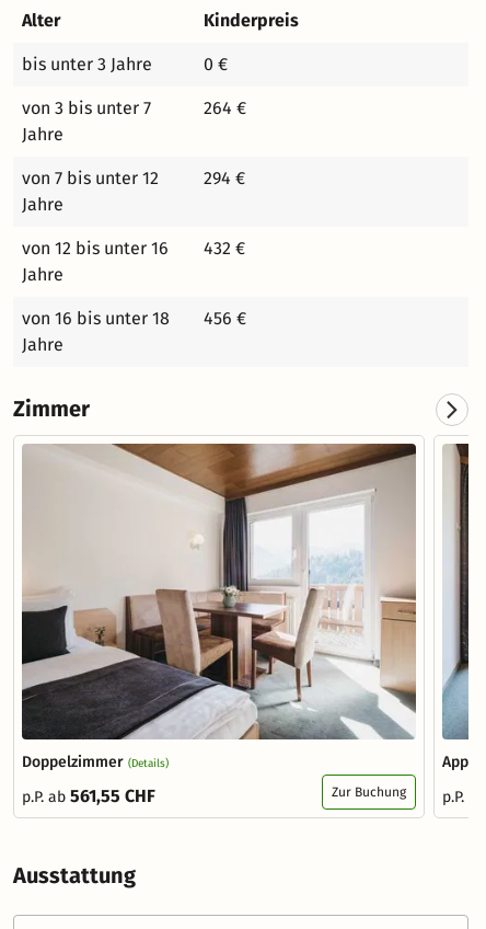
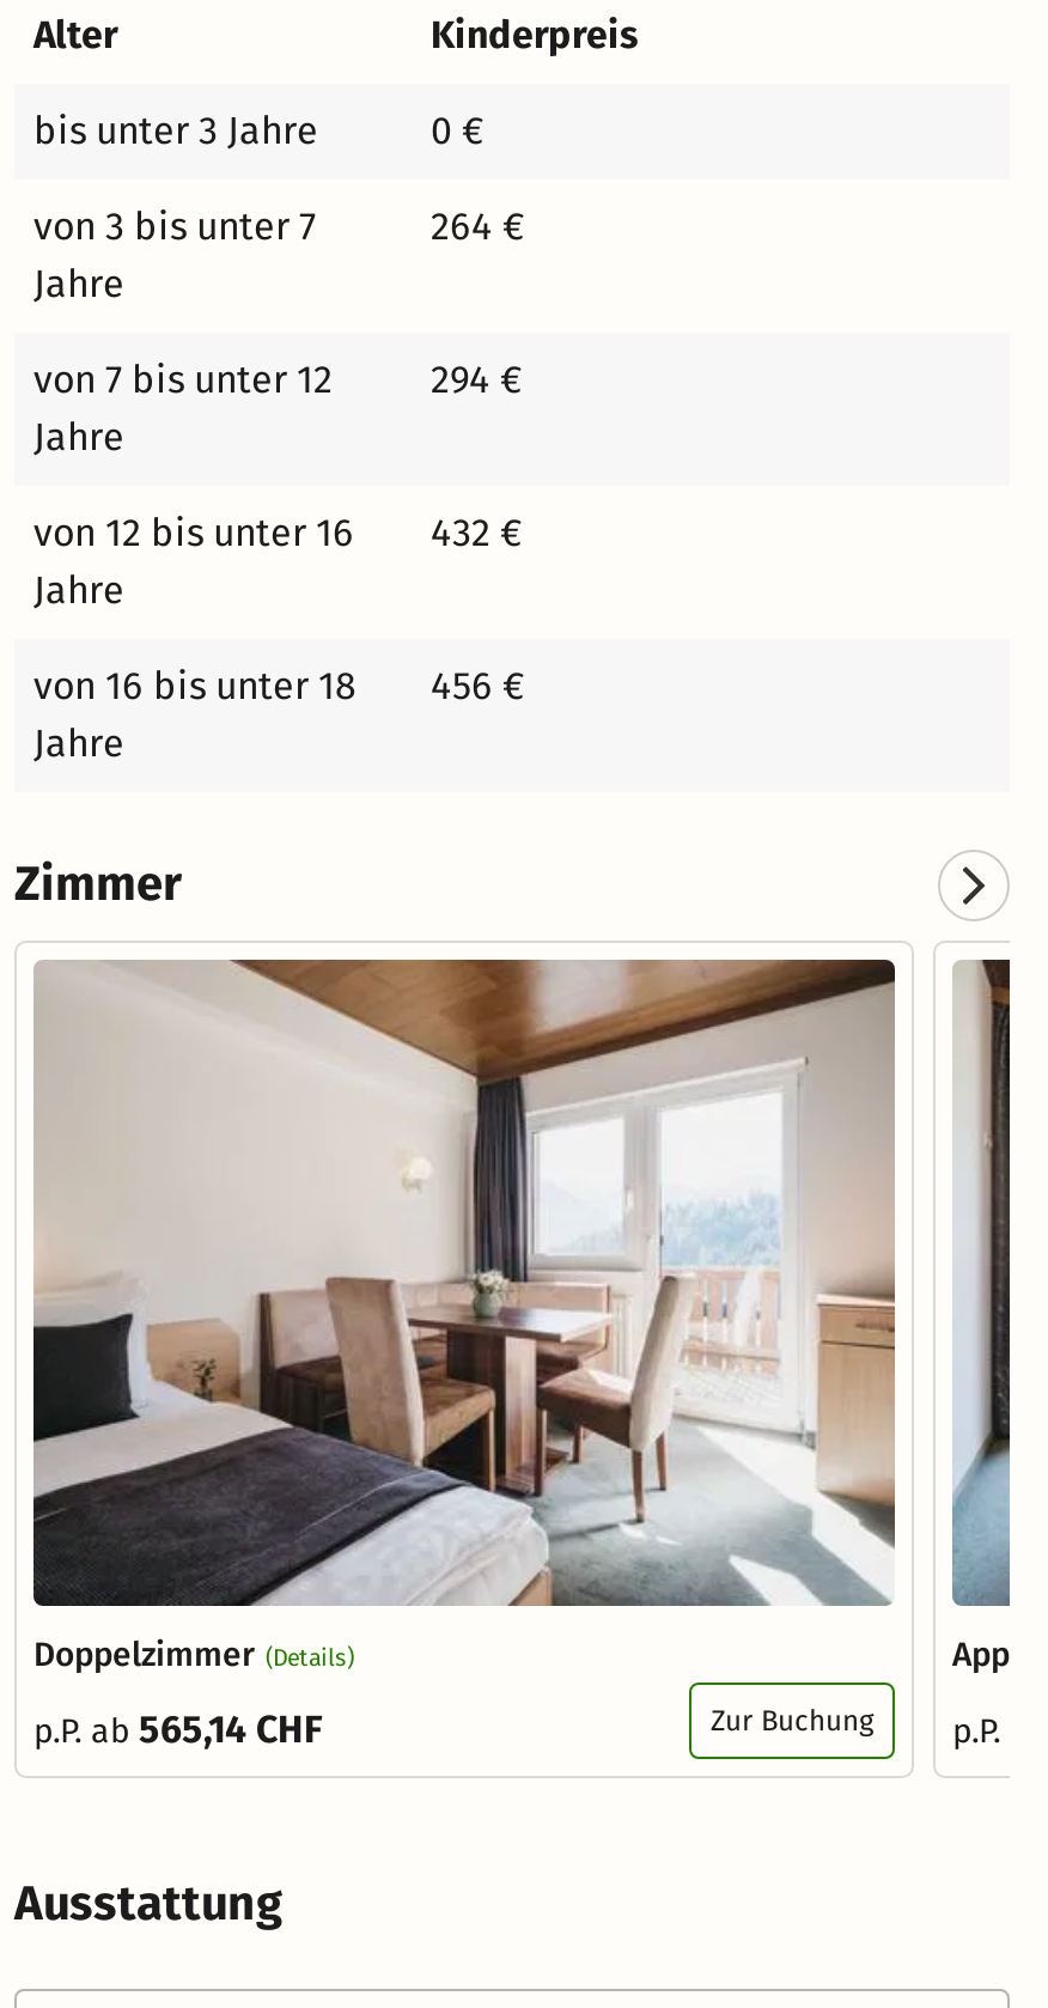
- p.P. ab 561,55 CHF
+ p.P. ab 565,14 CHF
